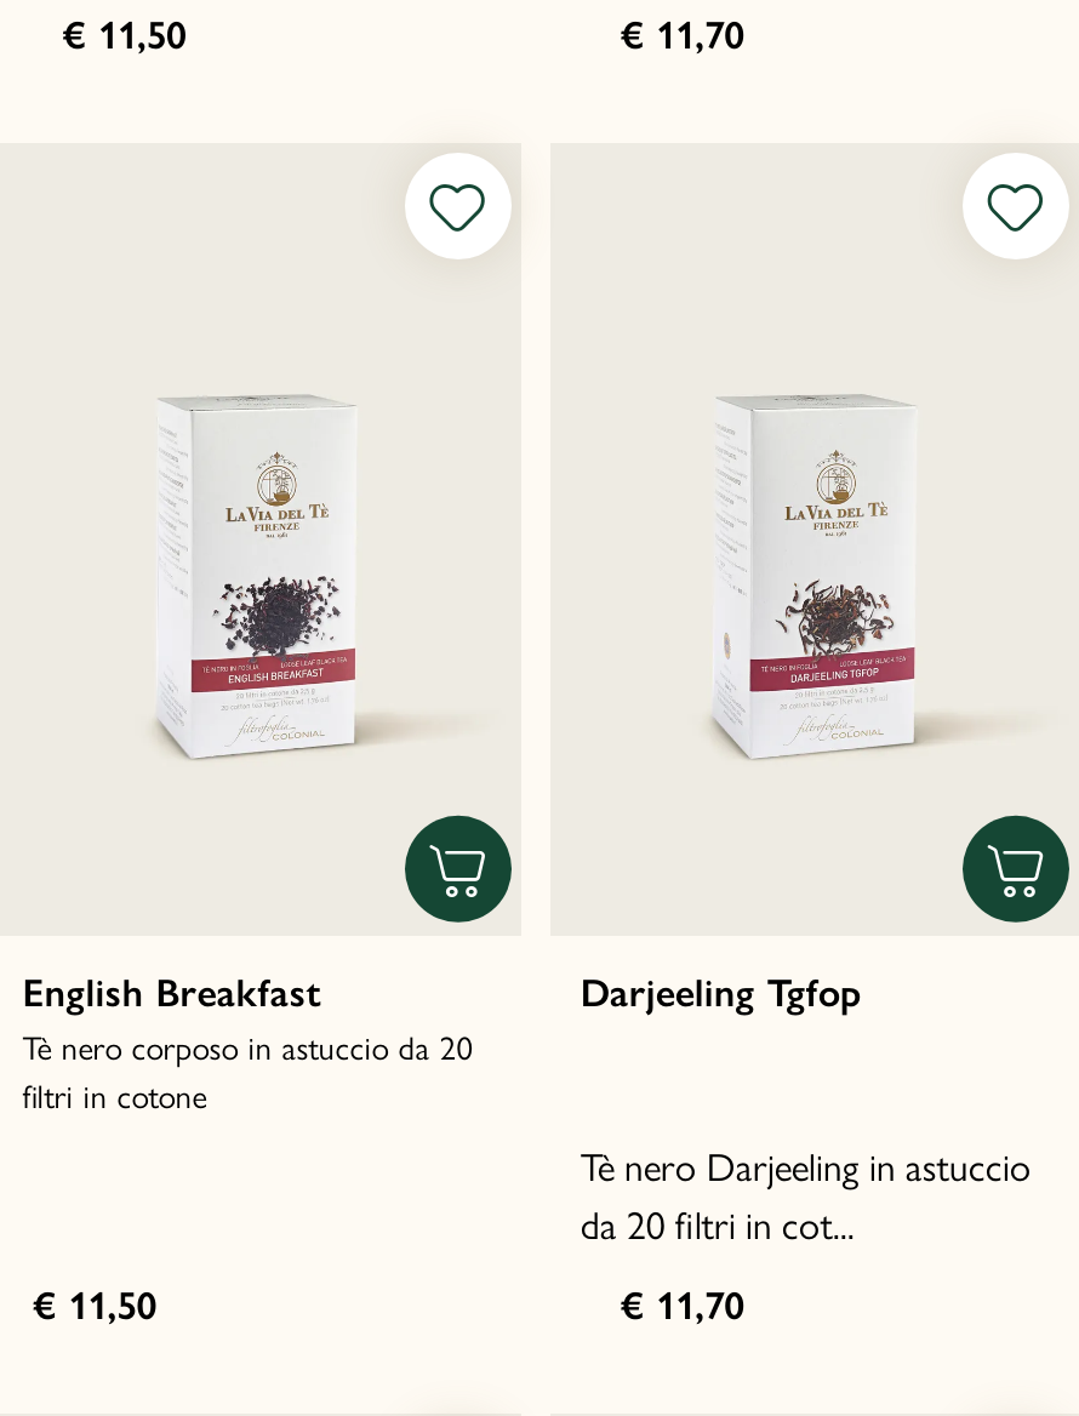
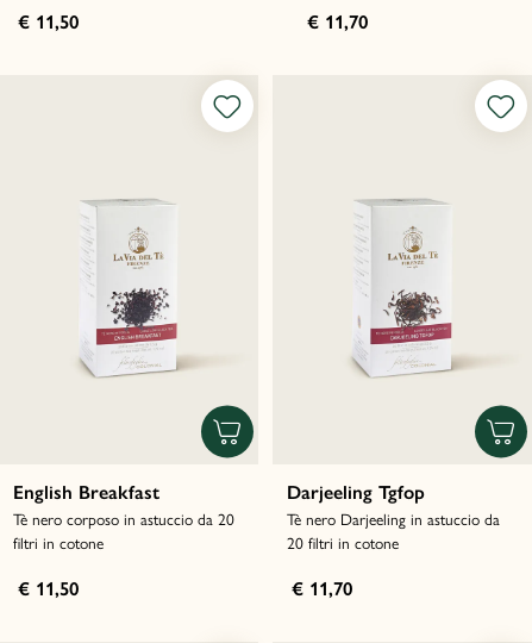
- Tè nero Darjeeling in astuccio
- da 20 filtri in cot...
+ Tè nero Darjeeling in astuccio da
+ 20 filtri in cotone
